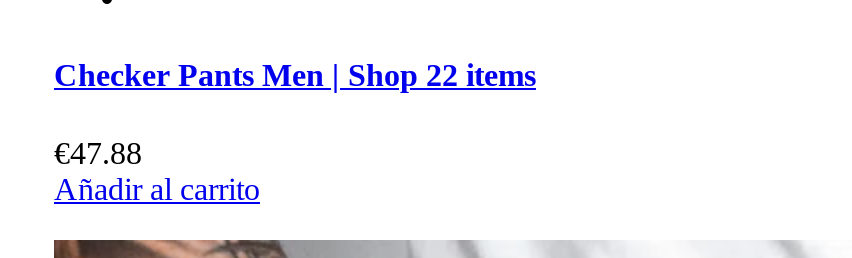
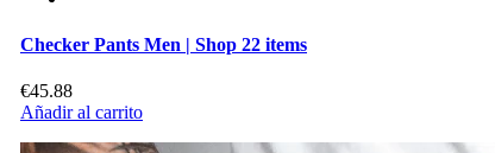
- €47.88
+ €45.88
